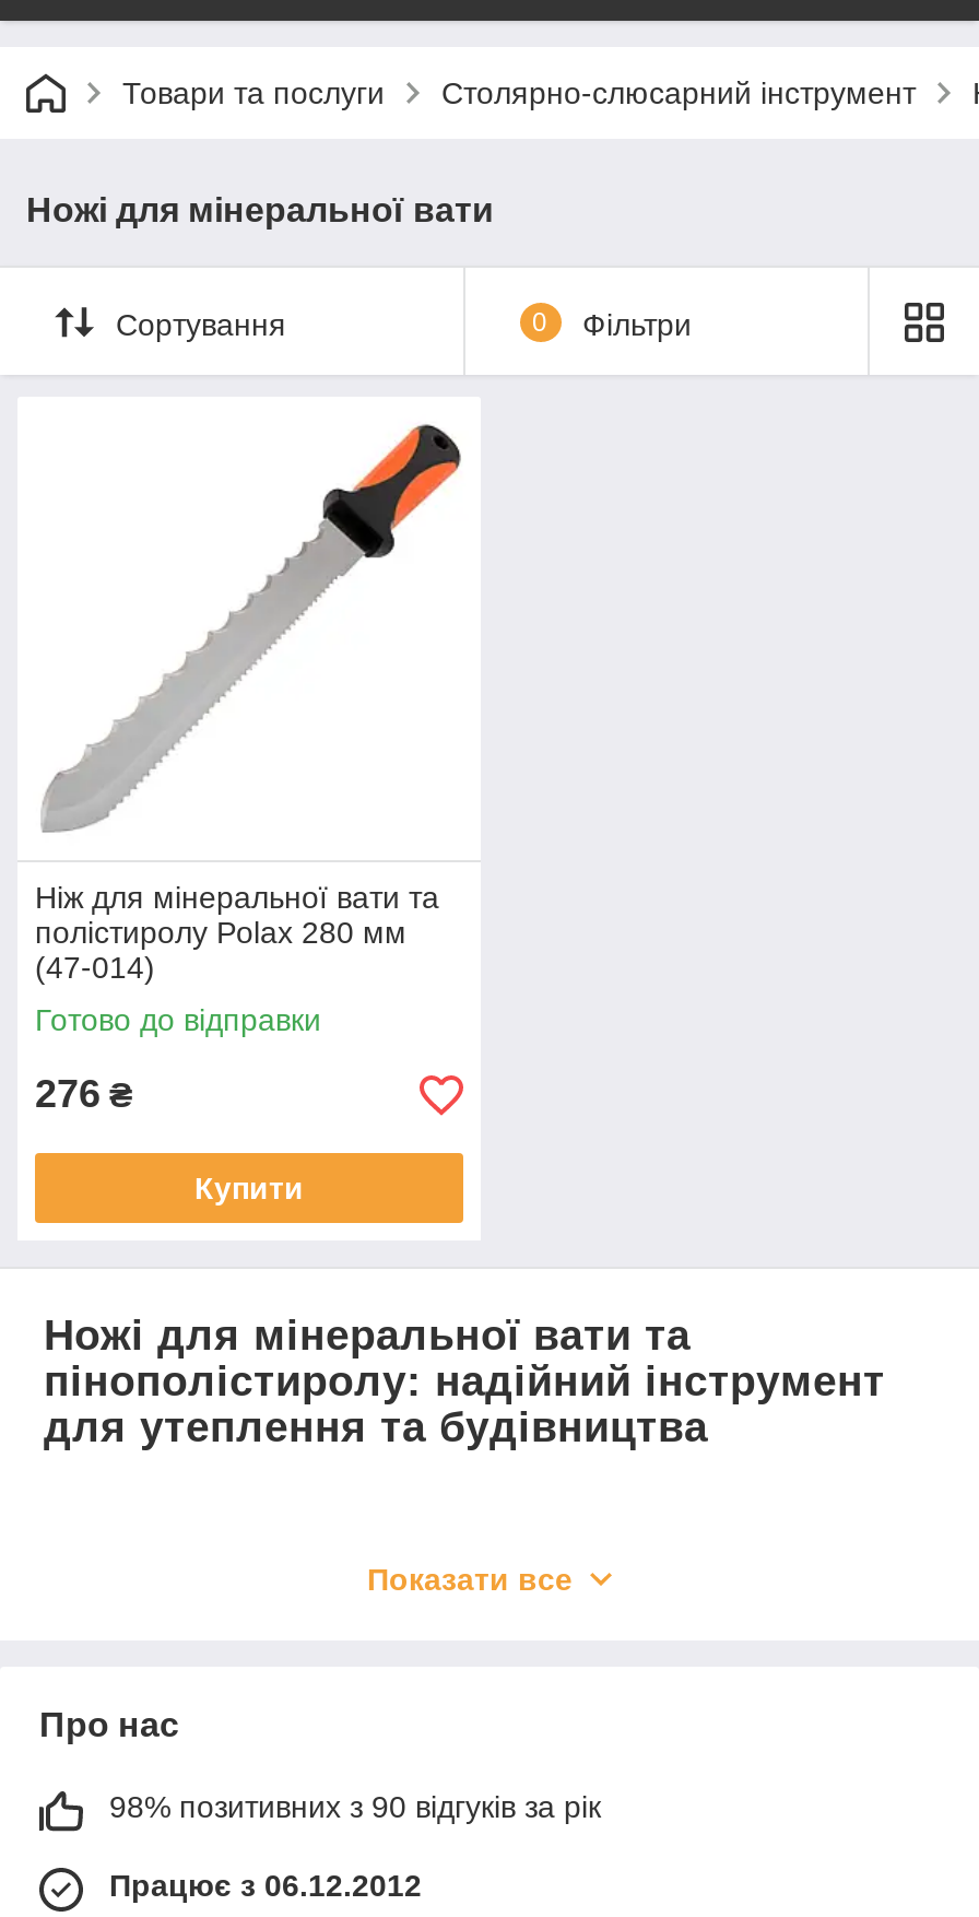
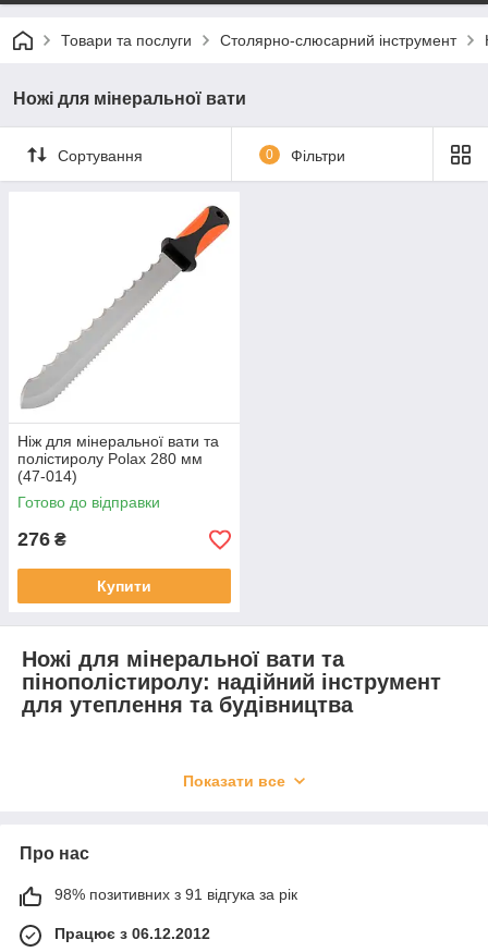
- 98% позитивних з 90 відгуків за рік
+ 98% позитивних з 91 відгука за рік
